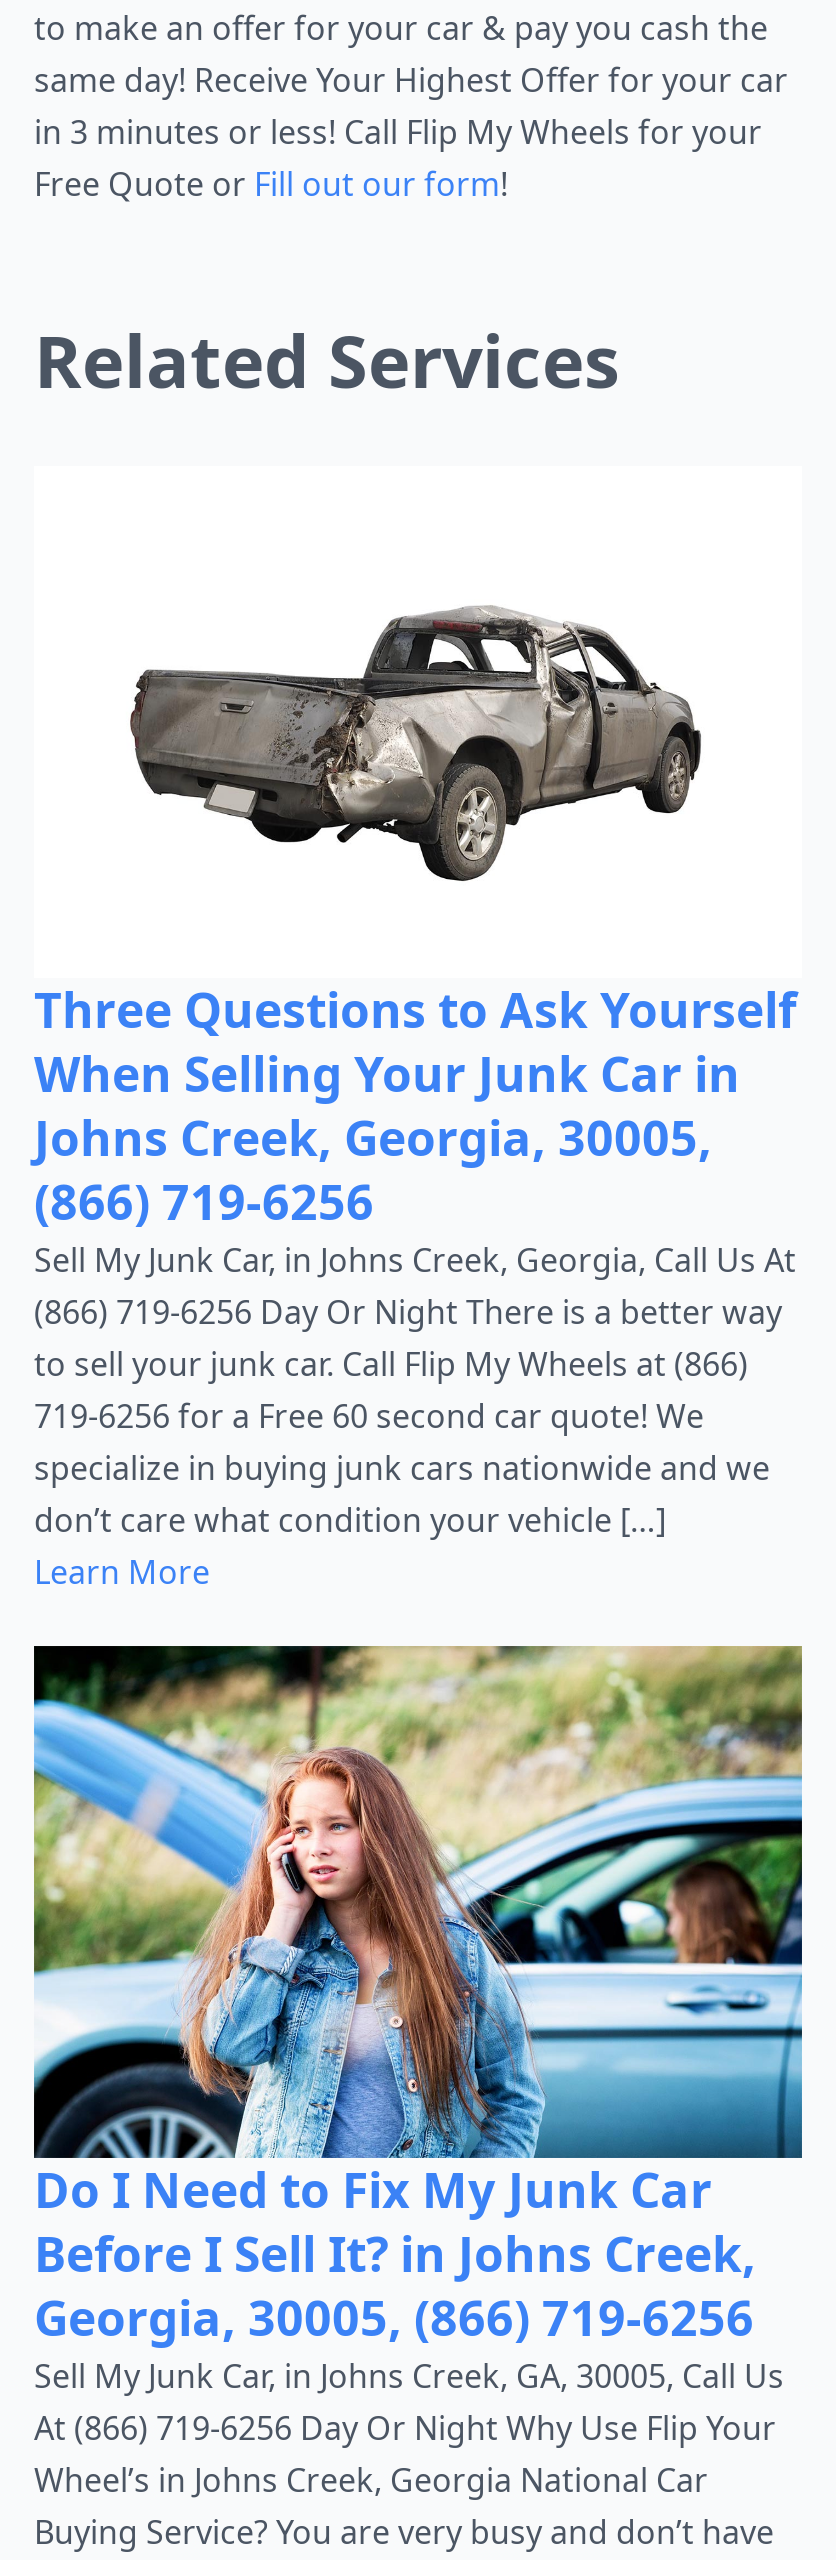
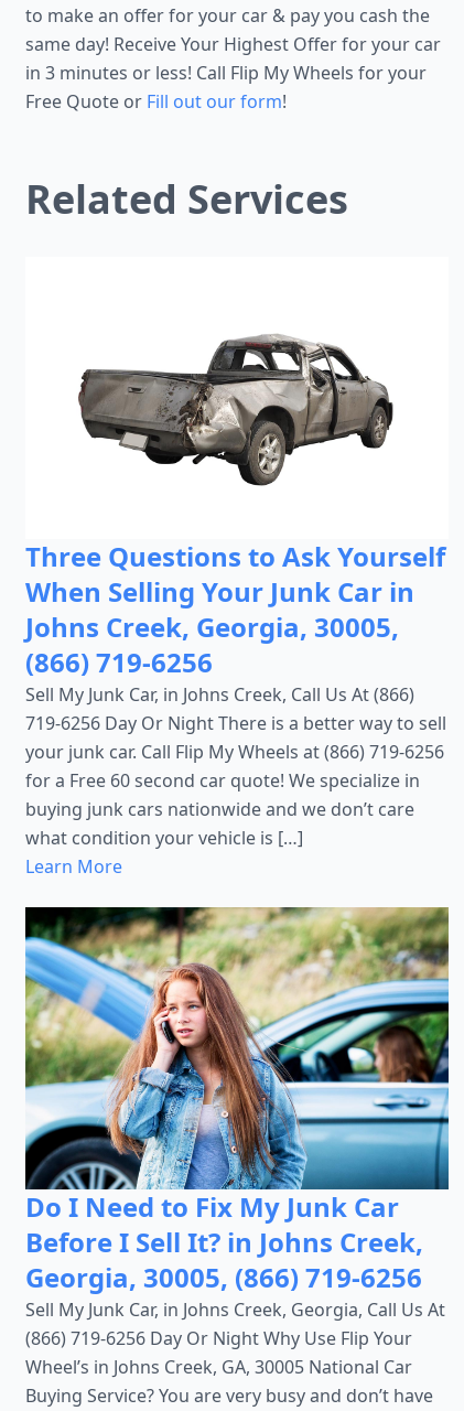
moved down: Sell My Junk Car, in Johns Creek, Georgia, Call Us At

- (866) 719-6256 Day Or Night There is a better way
- to sell your junk car. Call Flip My Wheels at (866)
- 719-6256 for a Free 60 second car quote! We
- specialize in buying junk cars nationwide and we
- don’t care what condition your vehicle […]
+ Sell My Junk Car, in Johns Creek, Call Us At (866)
+ 719-6256 Day Or Night There is a better way to sell
+ your junk car. Call Flip My Wheels at (866) 719-6256
+ for a Free 60 second car quote! We specialize in
+ buying junk cars nationwide and we don’t care
+ what condition your vehicle is […]

- Sell My Junk Car, in Johns Creek, GA, 30005, Call Us
- At (866) 719-6256 Day Or Night Why Use Flip Your
- Wheel’s in Johns Creek, Georgia National Car
+ (866) 719-6256 Day Or Night Why Use Flip Your
+ Wheel’s in Johns Creek, GA, 30005 National Car
